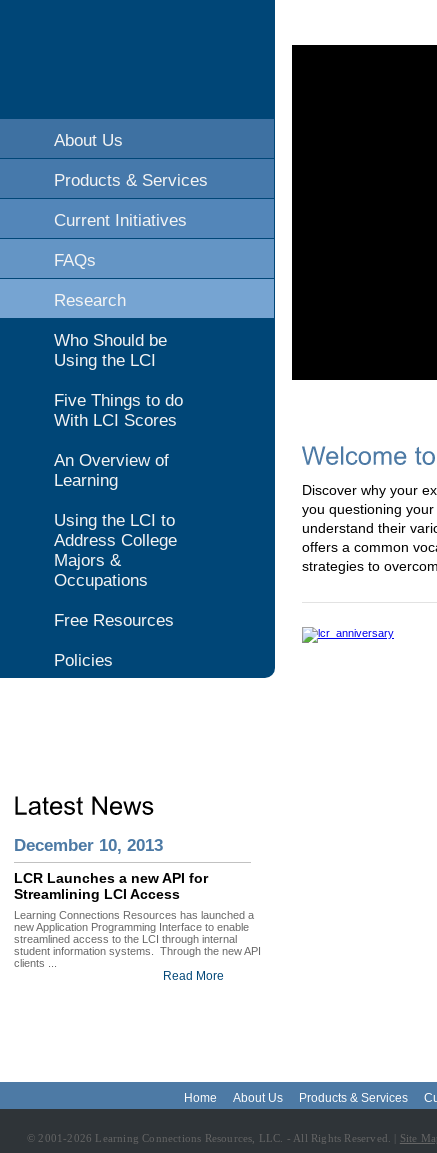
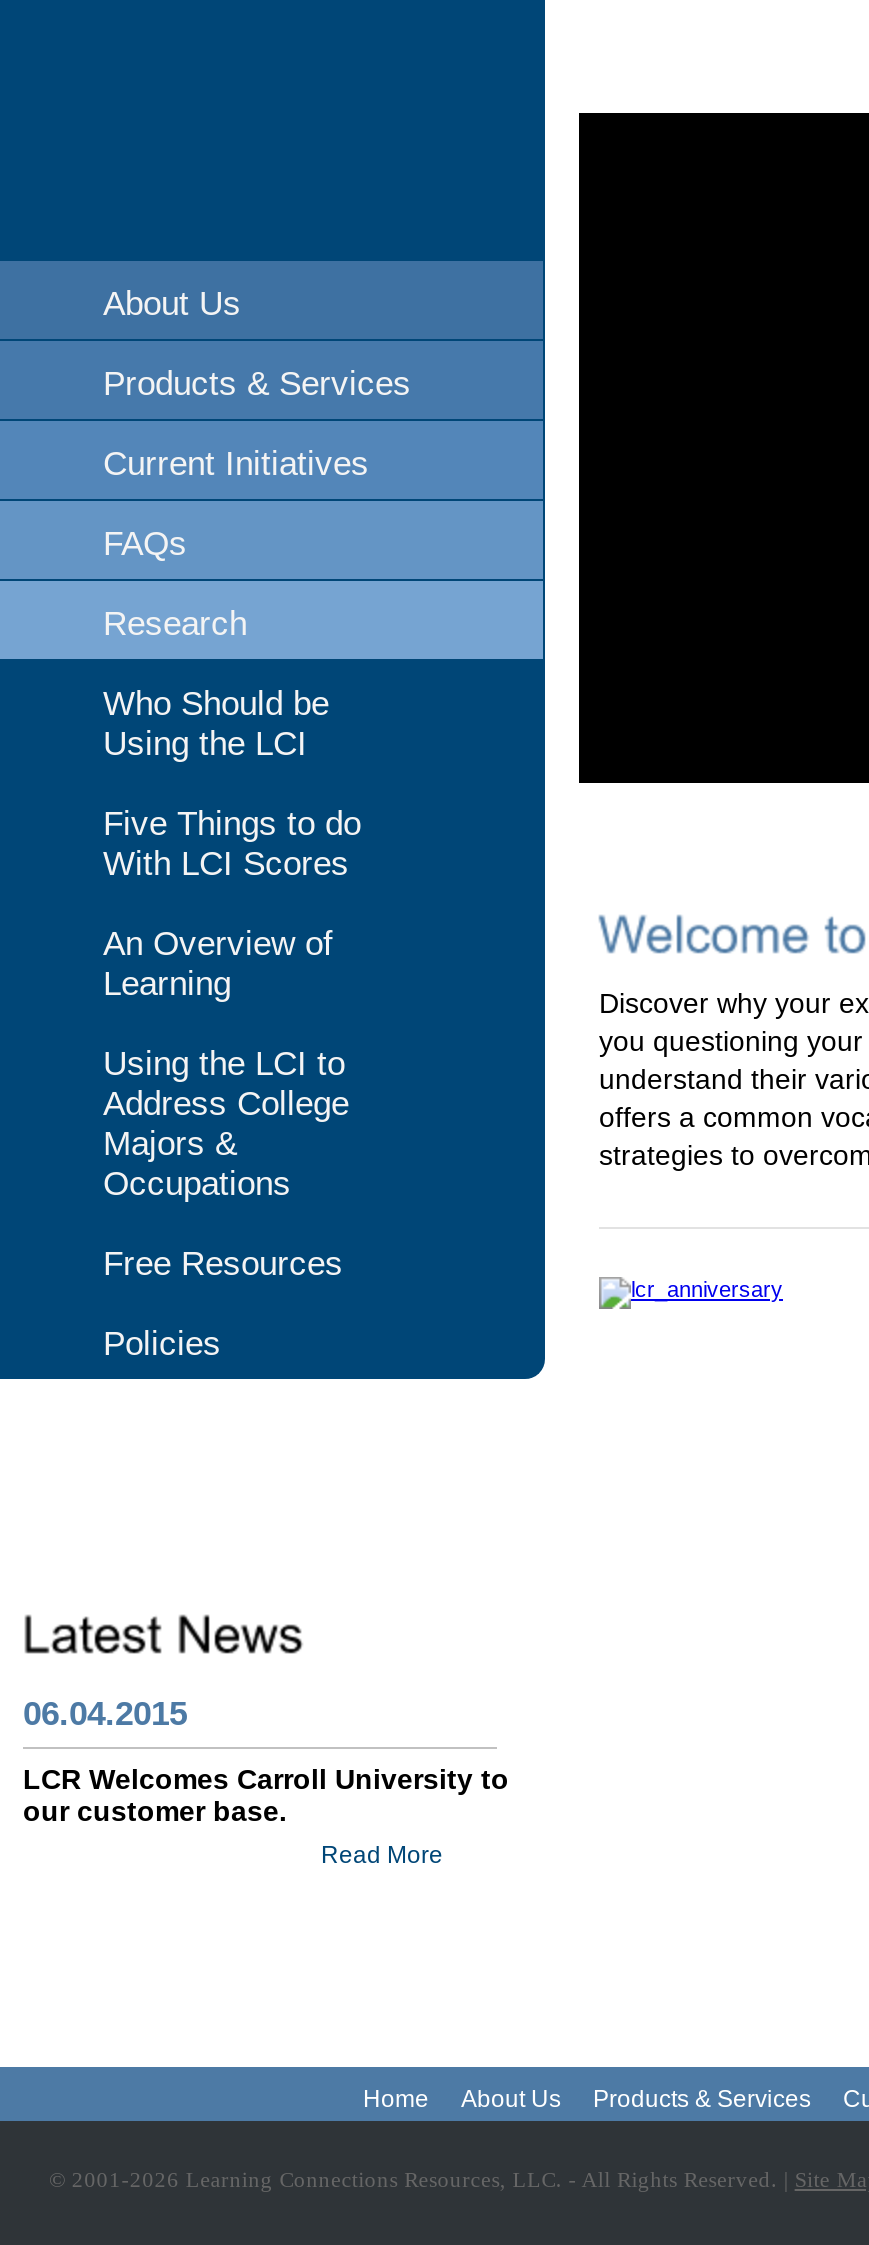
- December 10, 2013
+ 06.04.2015

- LCR Launches a new API for
- Streamlining LCI Access
- Learning Connections Resources has launched a
- new Application Programming Interface to enable
- streamlined access to the LCI through internal
- student information systems. Through the new API
- clients ...
+ LCR Welcomes Carroll University to
+ our customer base.
